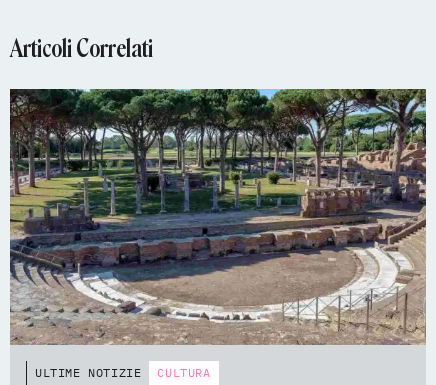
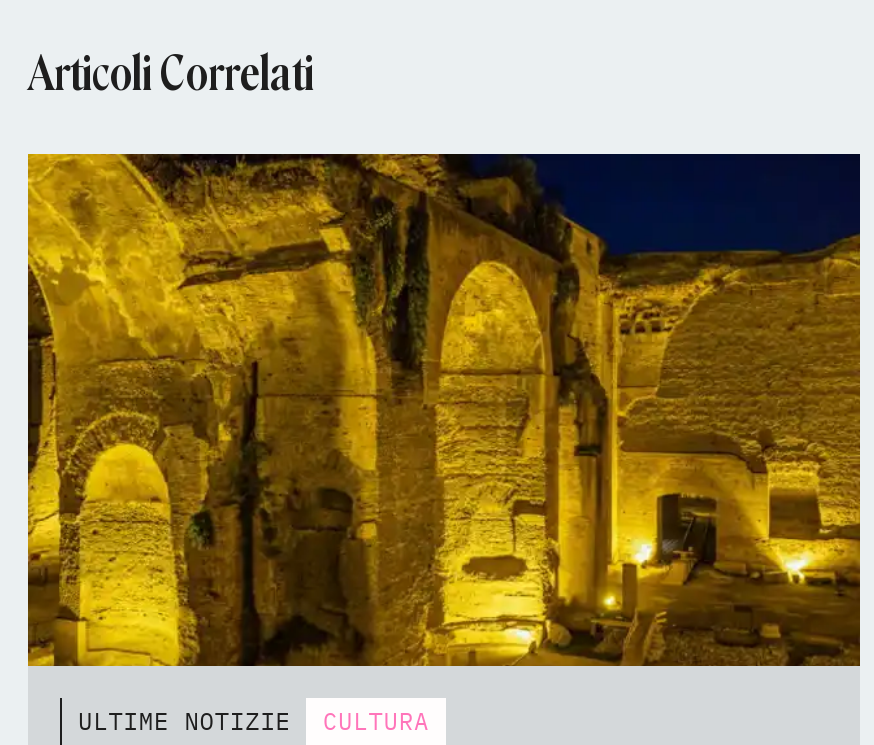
- [image]
+ [image]
